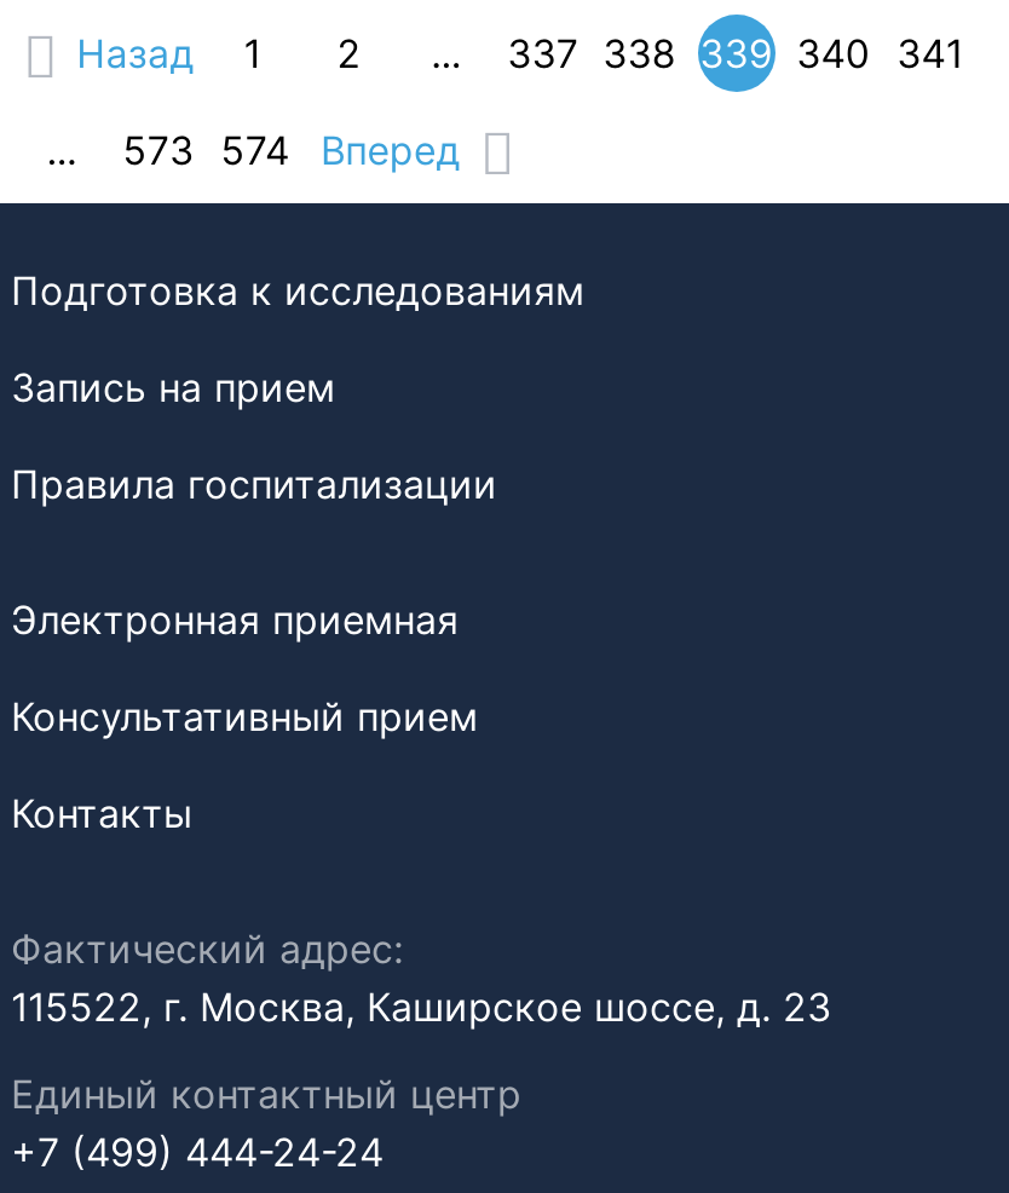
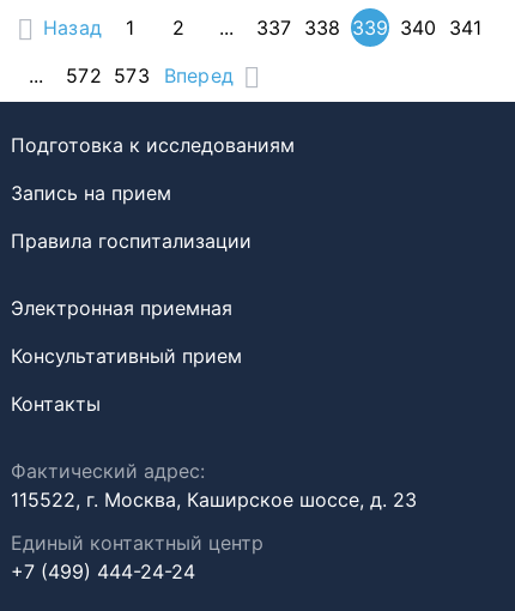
- 573 574
+ 572 573
